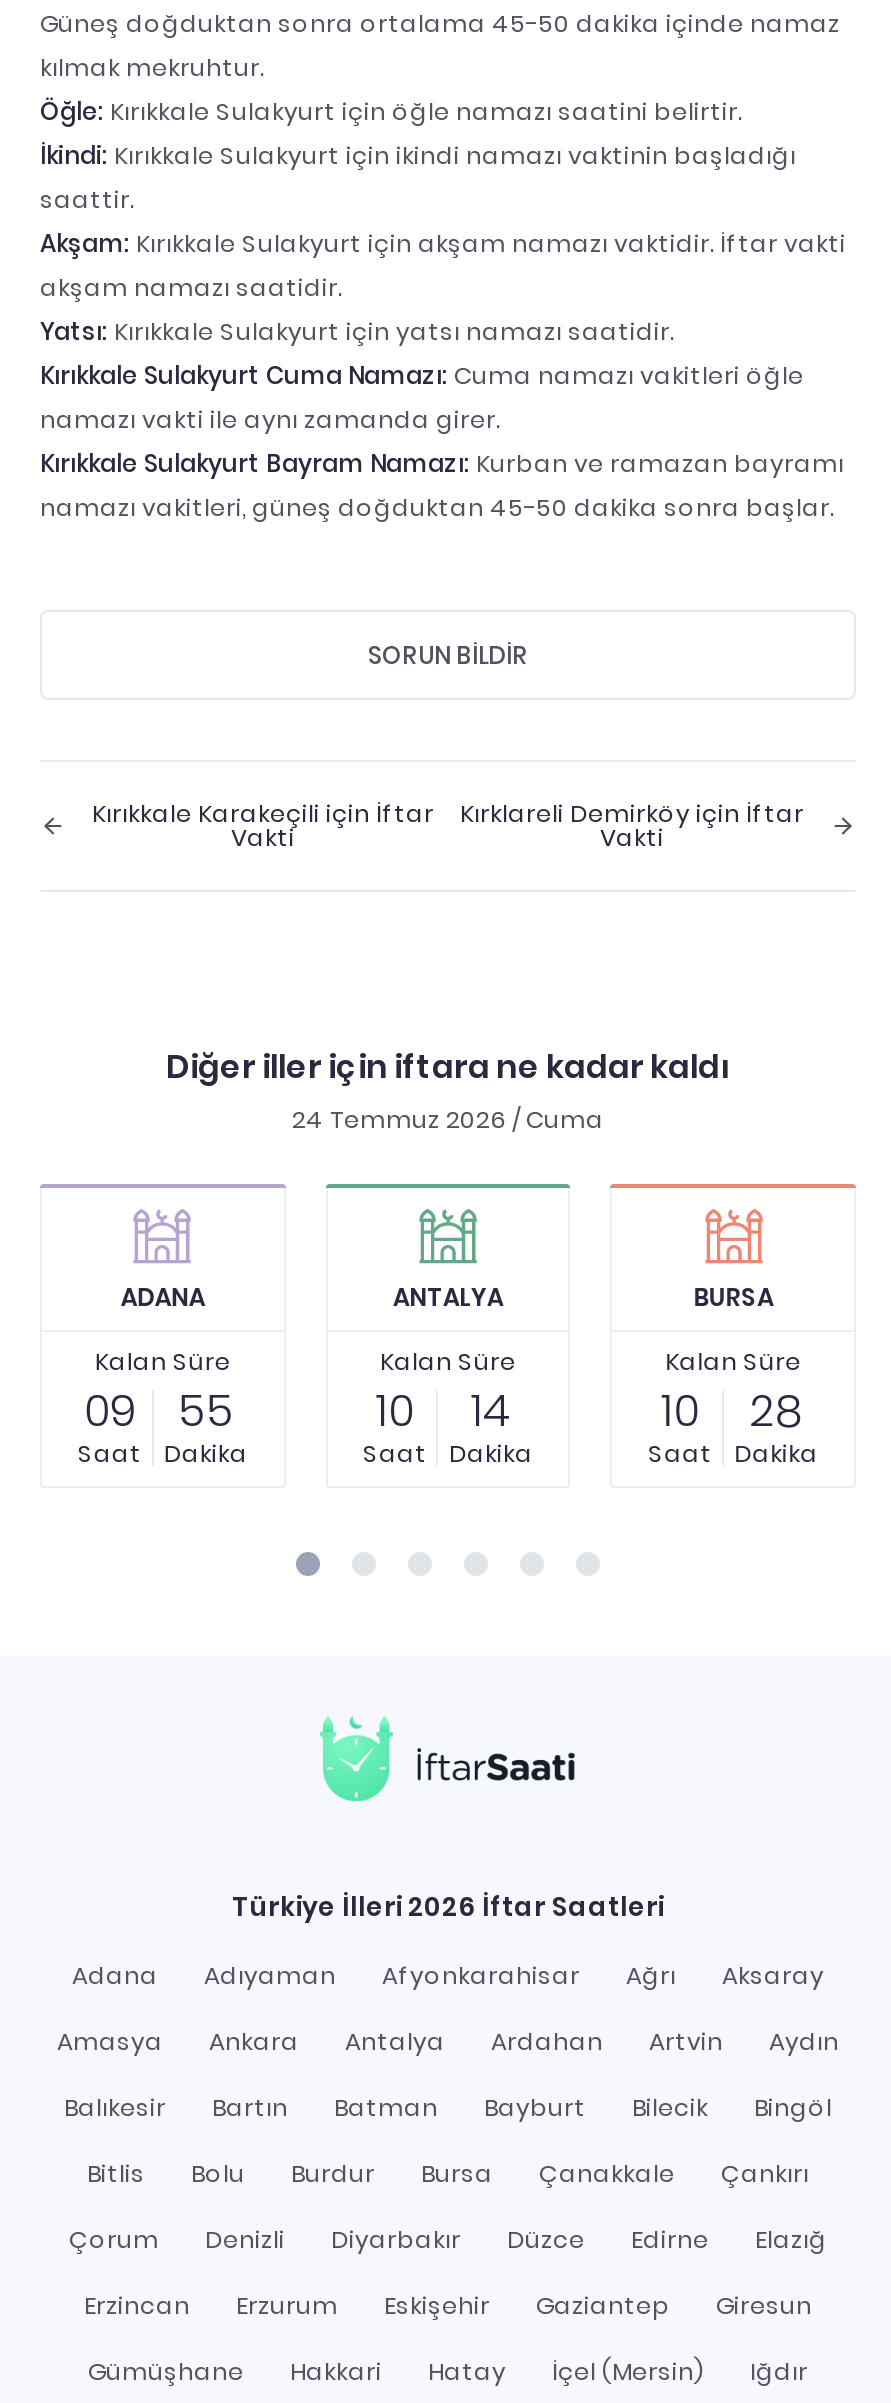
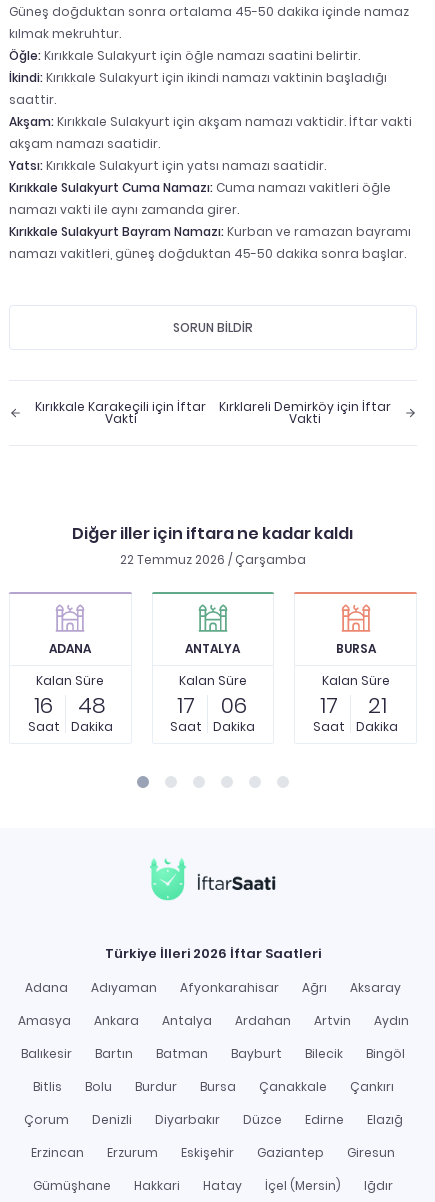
- 24 Temmuz 2026 / Cuma
+ 22 Temmuz 2026 / Çarşamba

- 09
+ 16

- 55
+ 48

- 10
+ 17

- 14
+ 06

- 10
+ 17

- 28
+ 21
